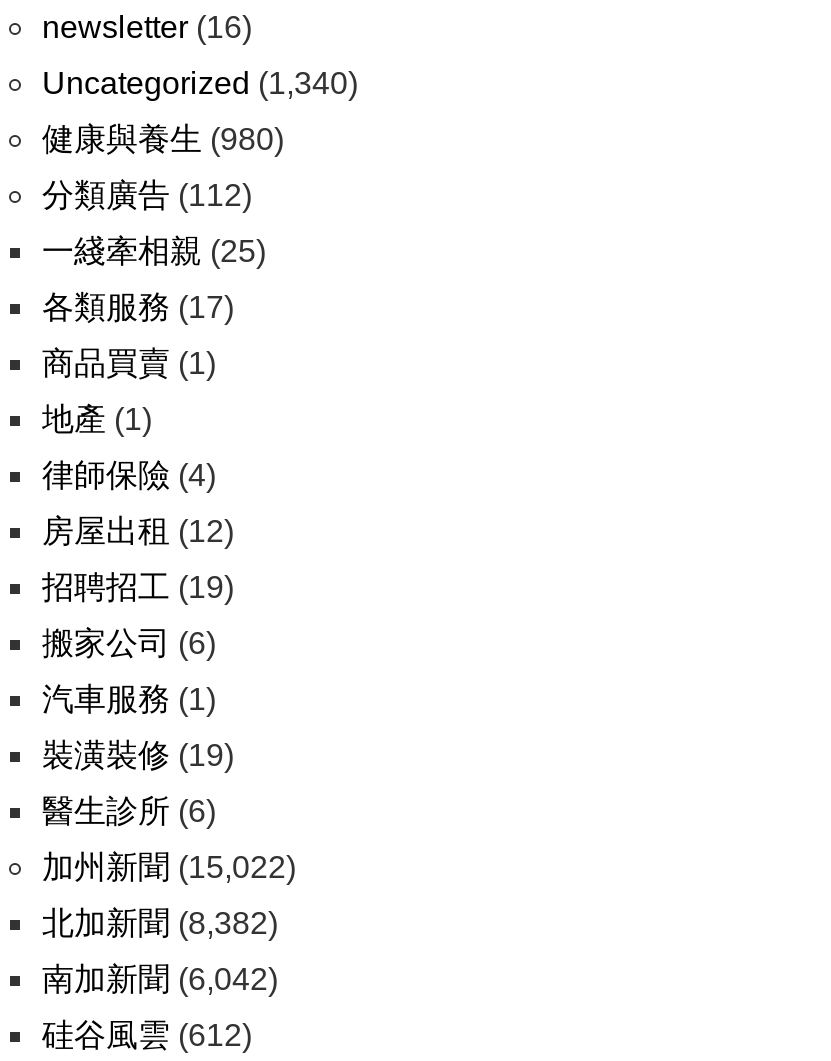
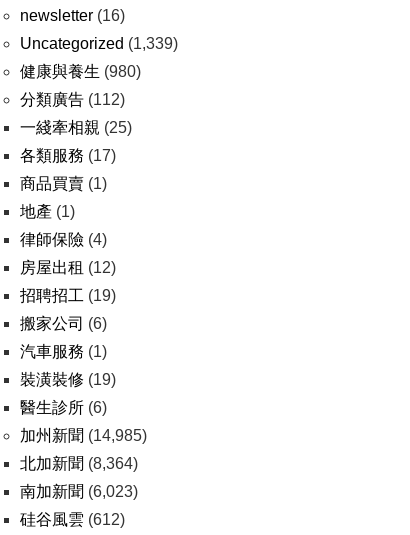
- Uncategorized (1,340)
+ Uncategorized (1,339)

- 加州新聞(15,022)
+ 加州新聞(14,985)

- 北加新聞(8,382)
+ 北加新聞(8,364)

- 南加新聞(6,042)
+ 南加新聞(6,023)
